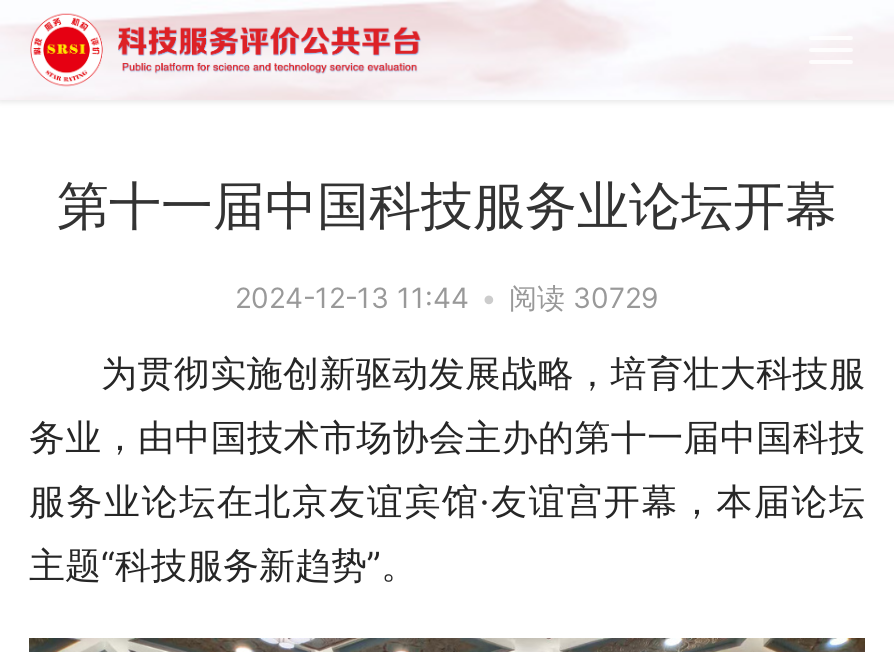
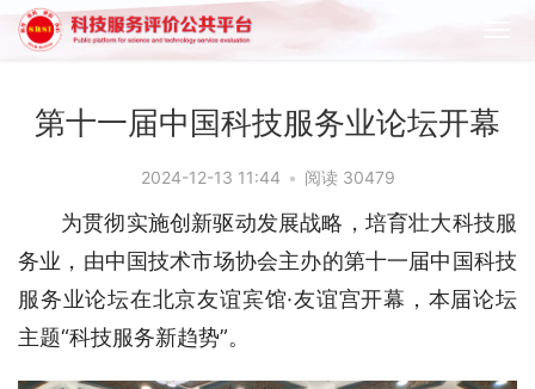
- 2024-12-13 11:44 • 阅读 30729
+ 2024-12-13 11:44 • 阅读 30479
